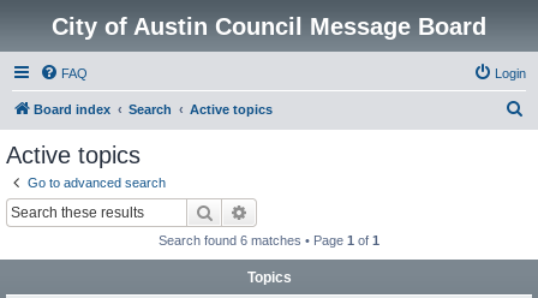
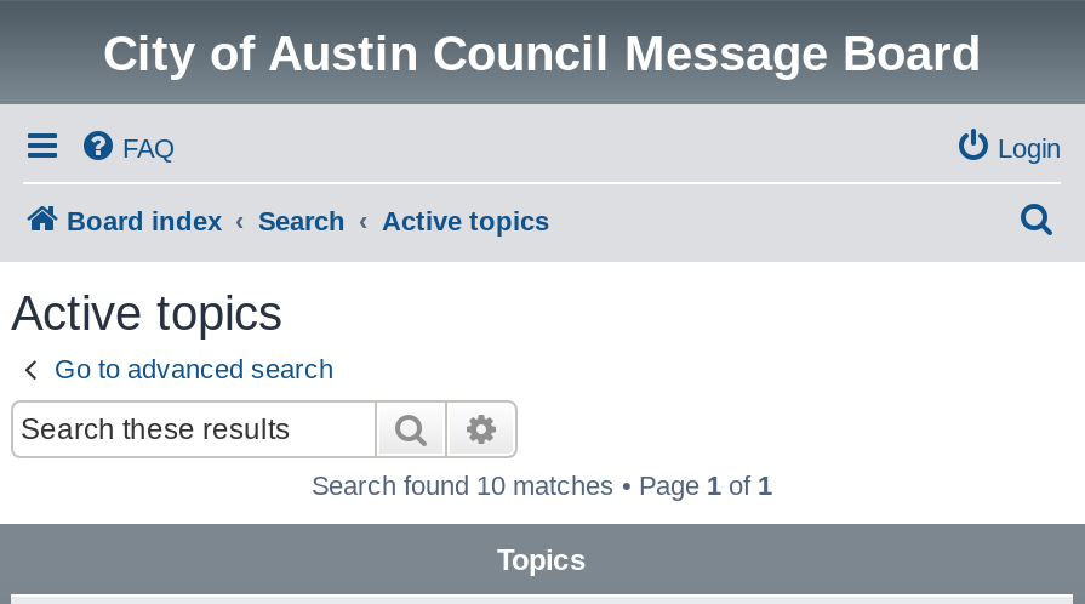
- Search found 6 matches • Page 1 of 1
+ Search found 10 matches • Page 1 of 1
